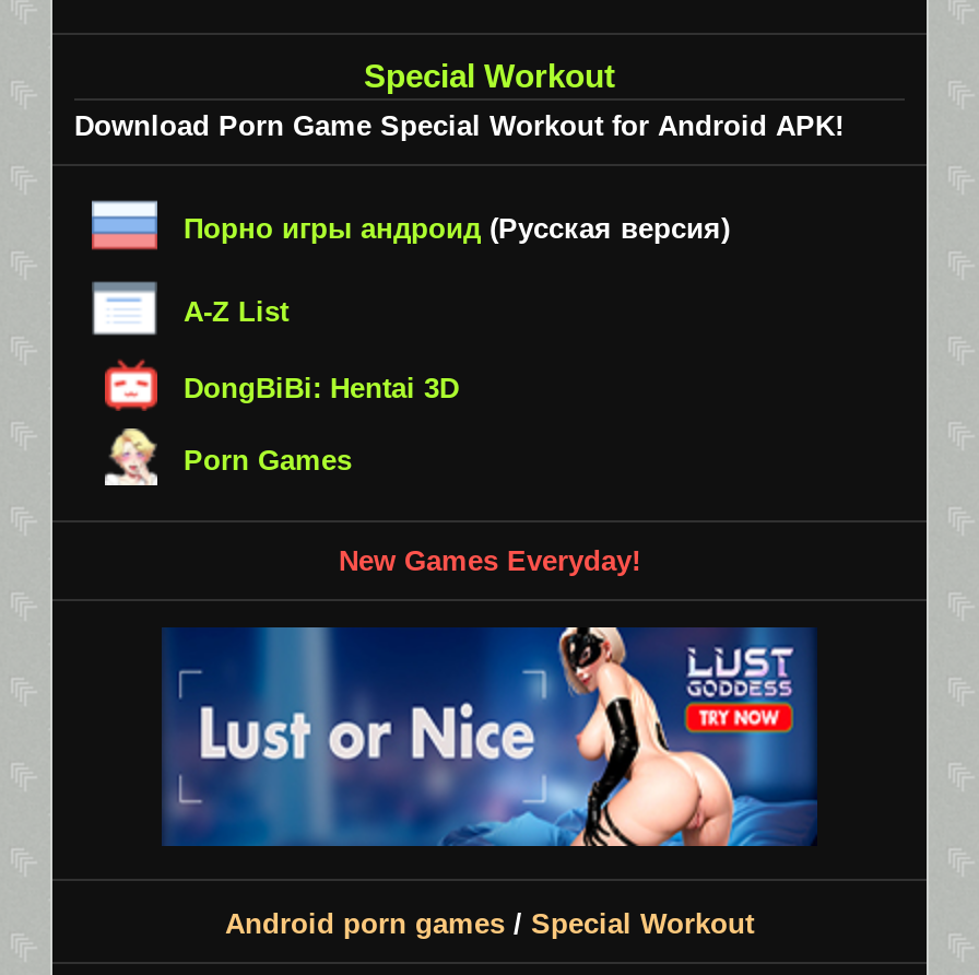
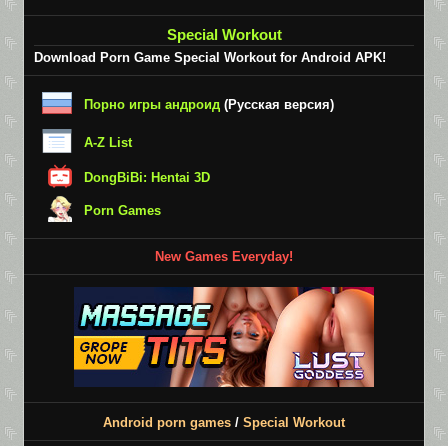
- [image]
+ [image]
